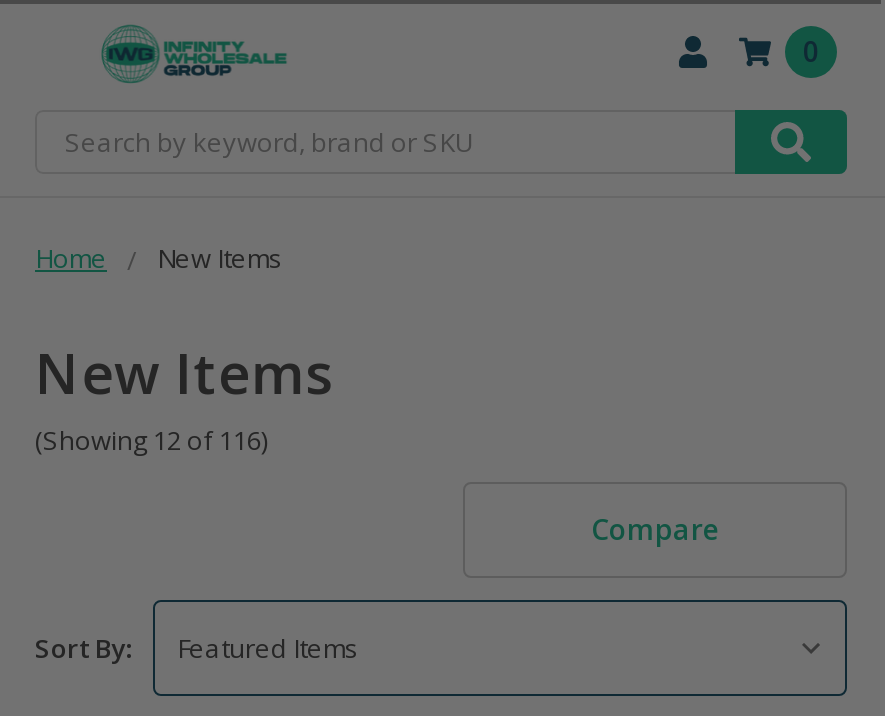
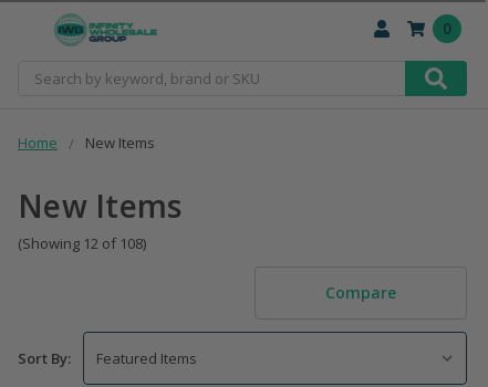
- (Showing 12 of 116)
+ (Showing 12 of 108)
